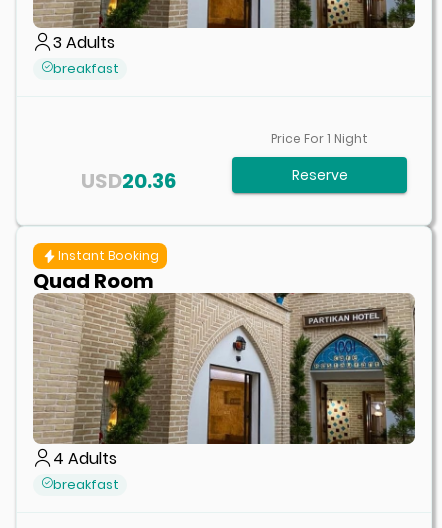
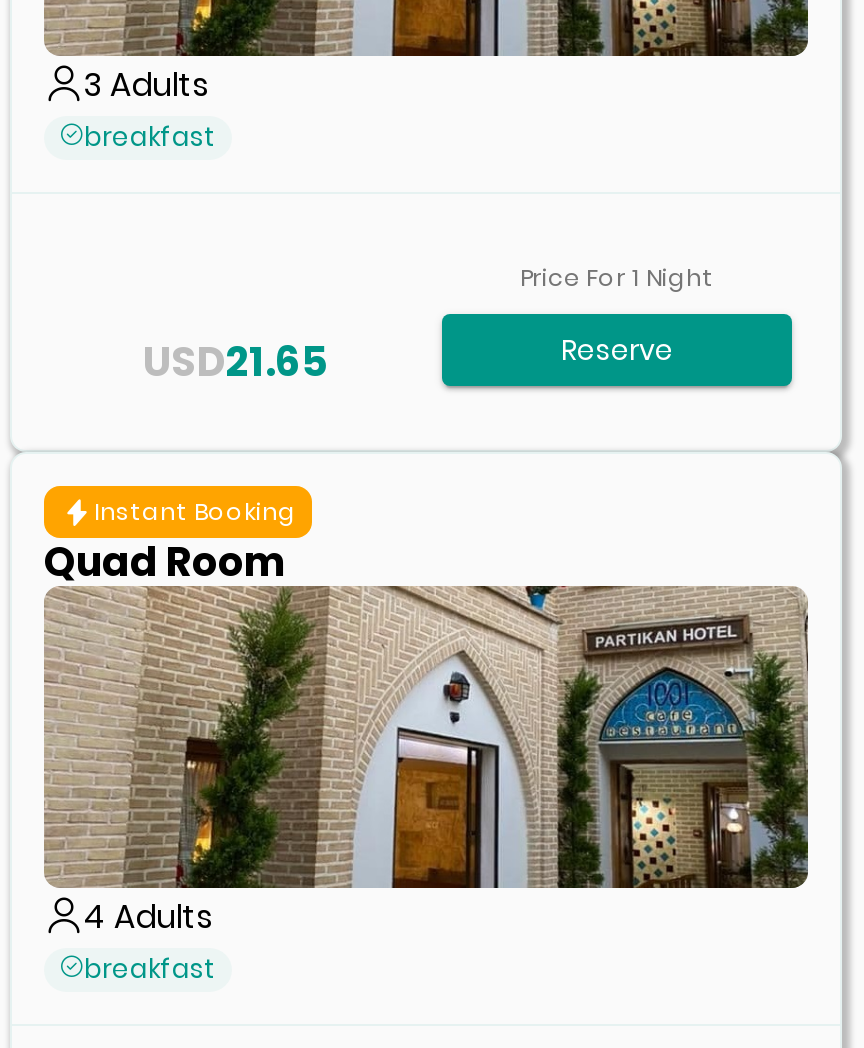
- USD 20.36
+ USD 21.65
